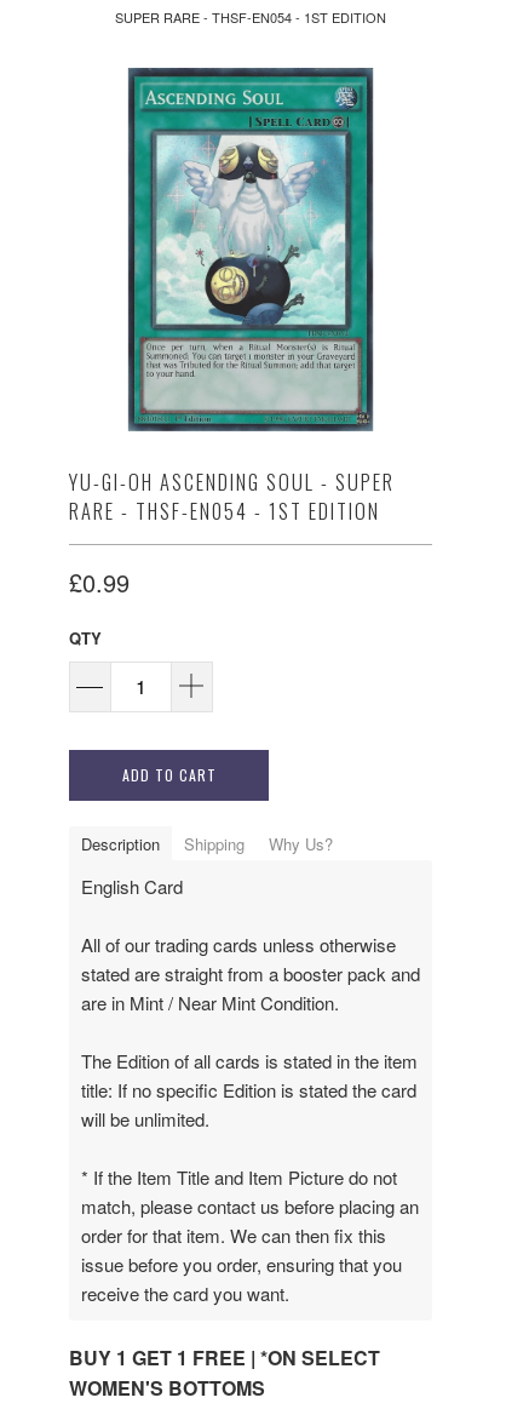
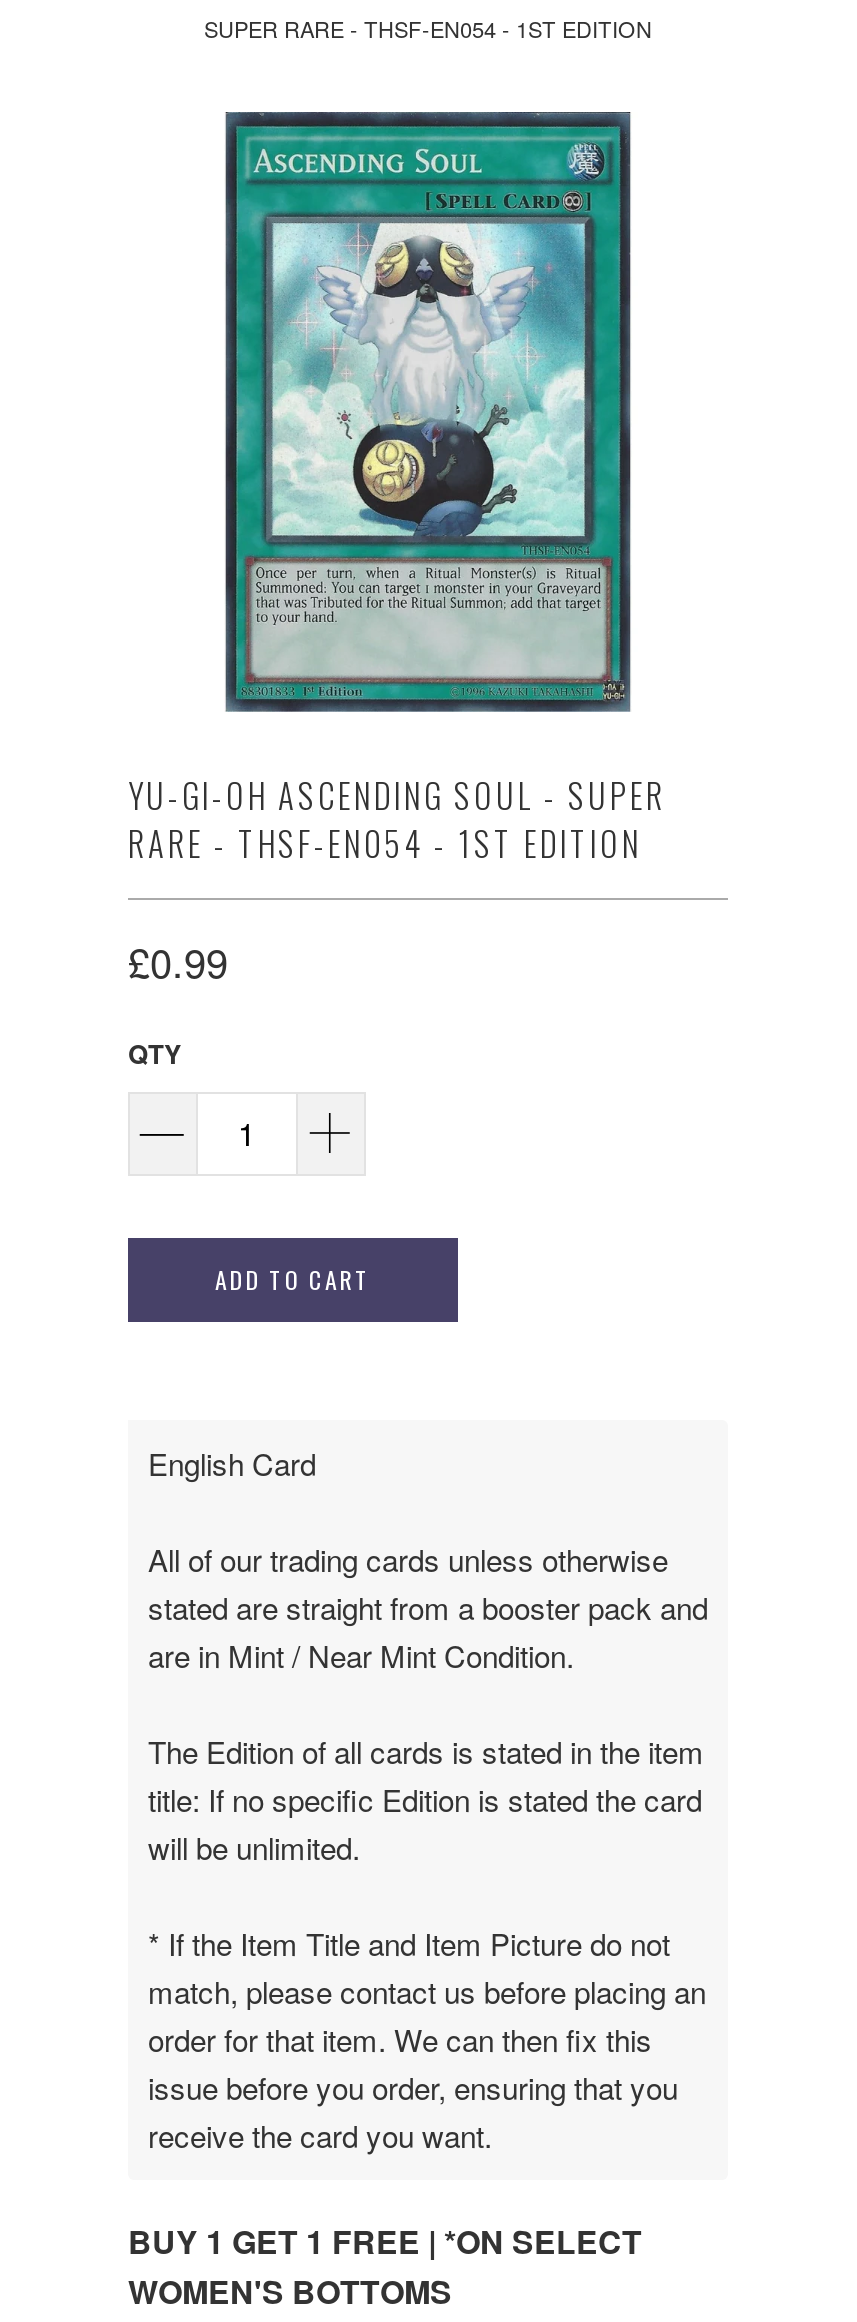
- Description
- Shipping
- Why Us?
